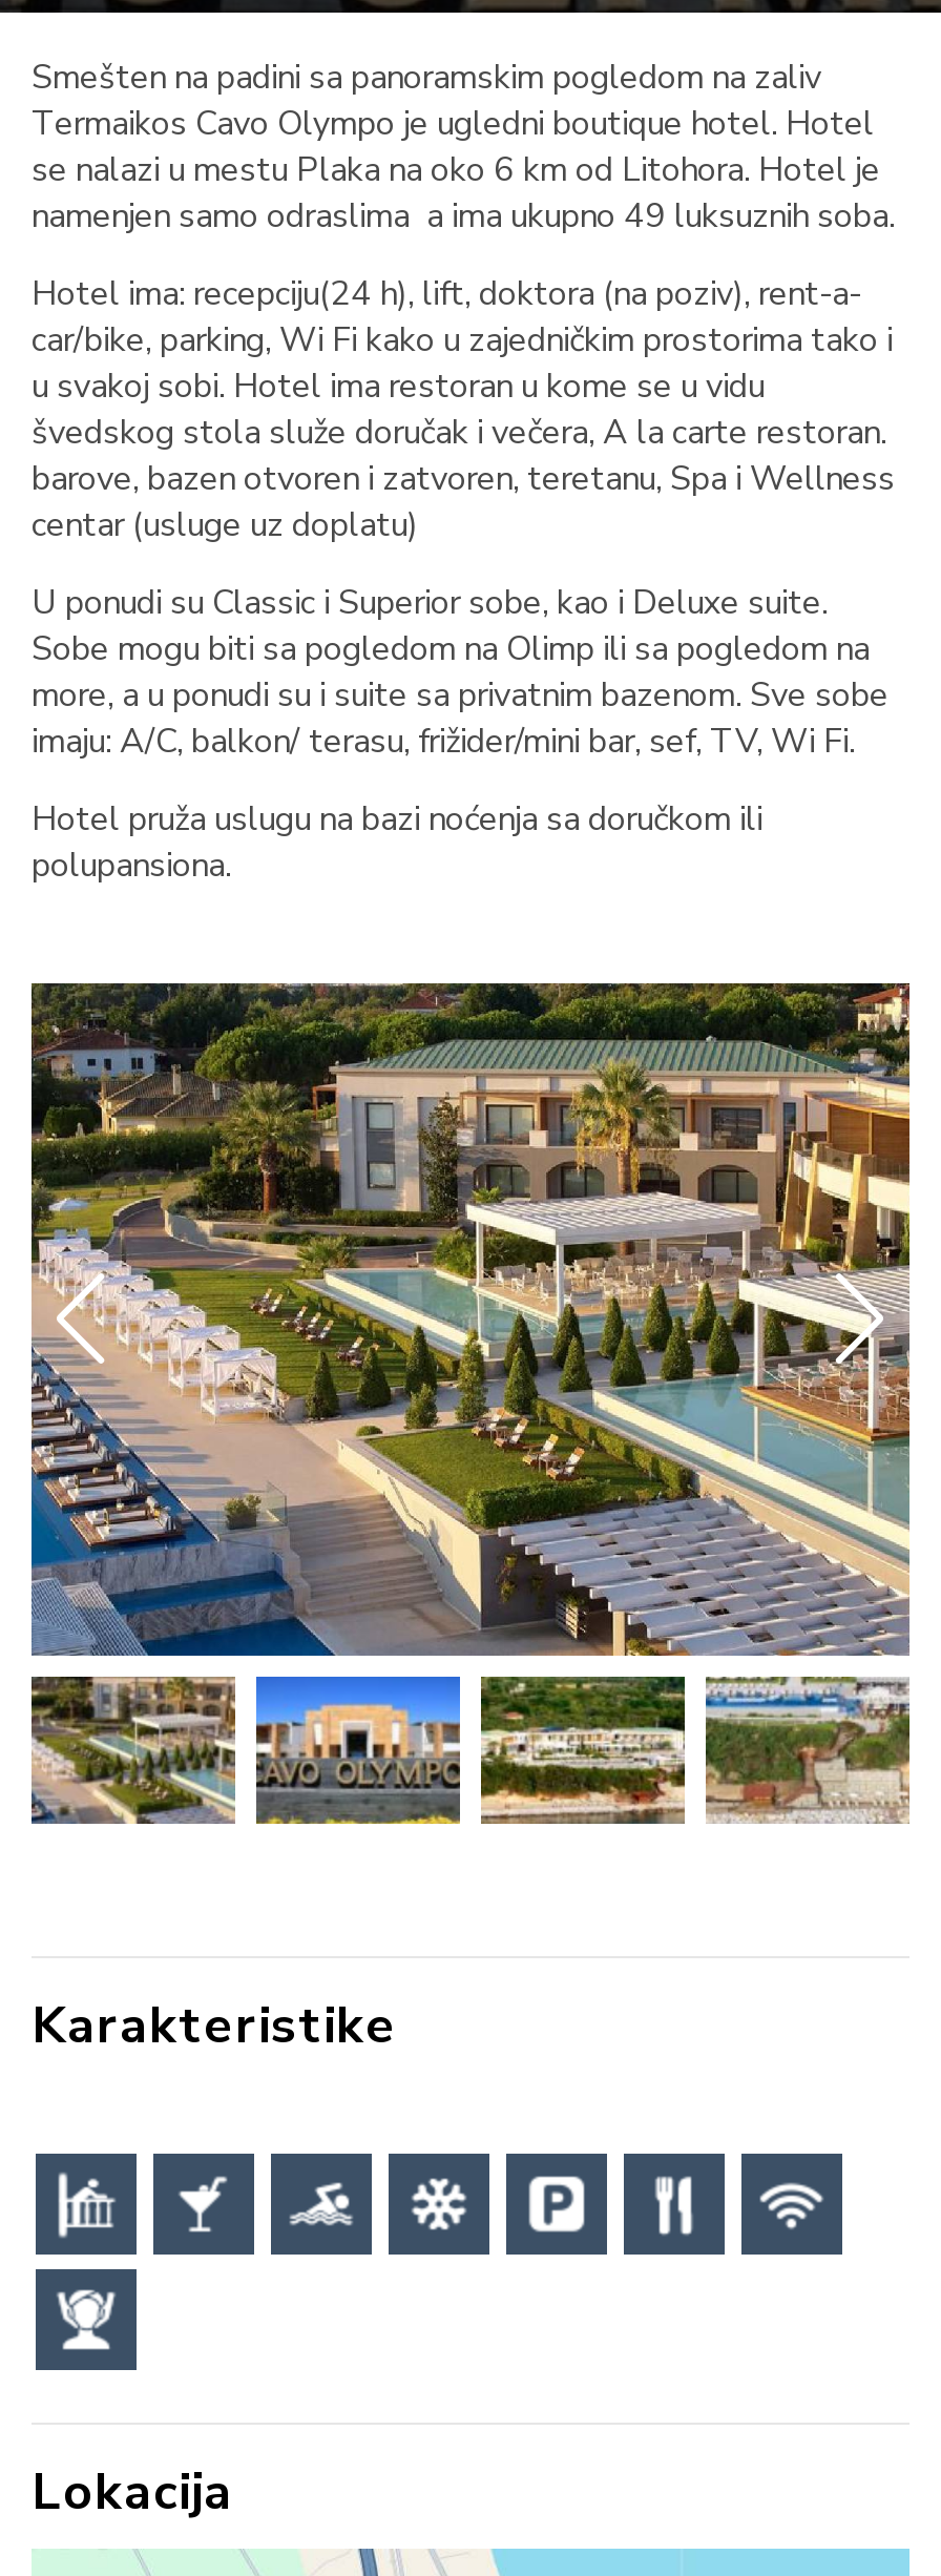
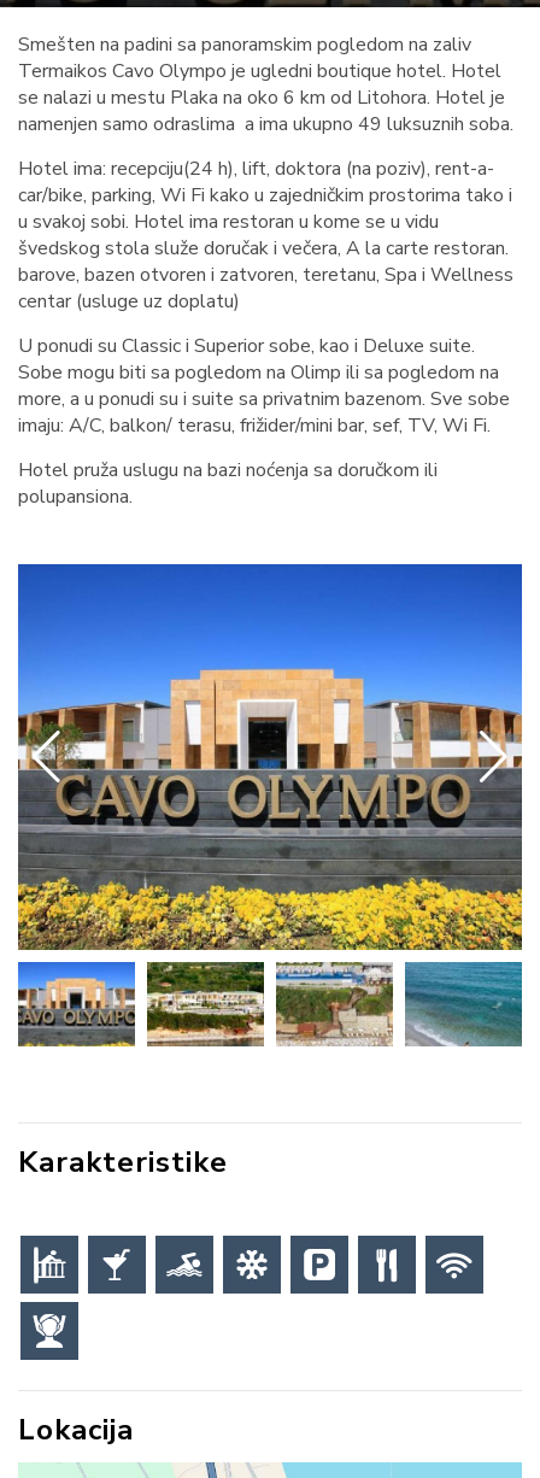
- [image]
+ [image]

- [image]
+ [image]

- [image]
+ [image]

- [image]
+ [image]

- [image]
+ [image]
